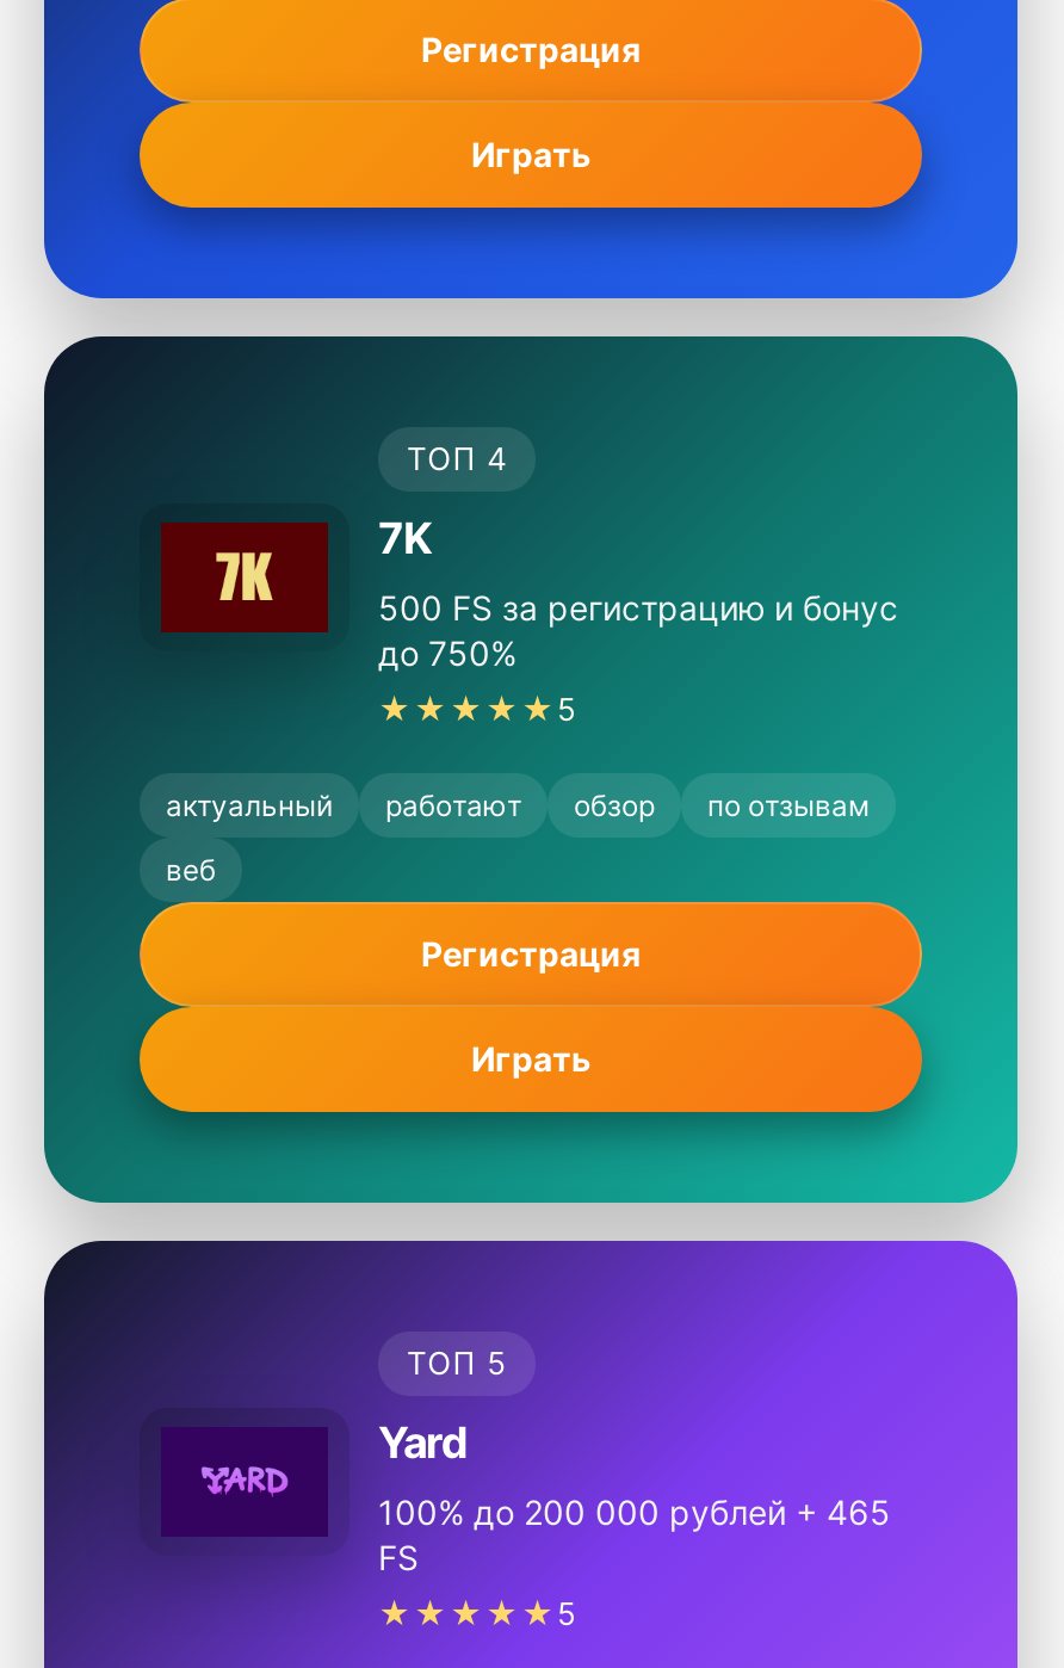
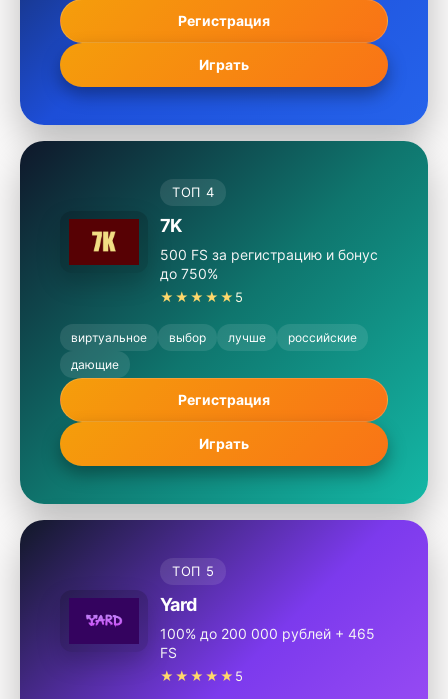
- актуальный
- работают
- обзор
- по отзывам
+ виртуальное
+ выбор
+ лучше
+ российские

- веб
+ дающие
